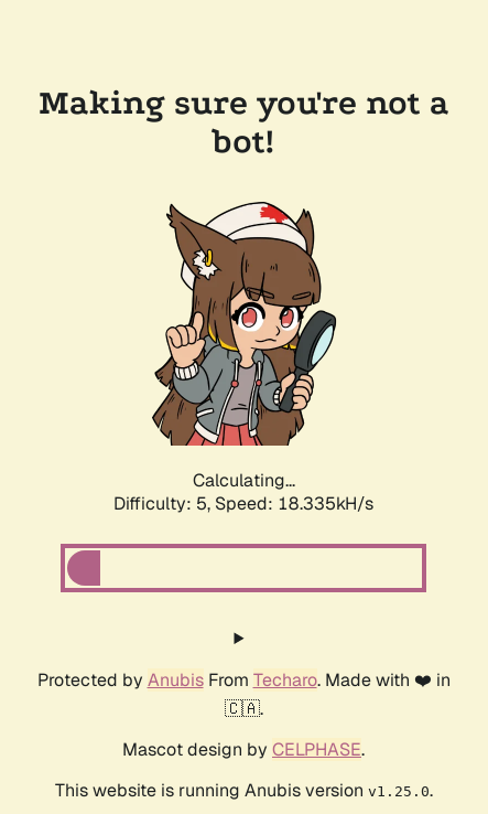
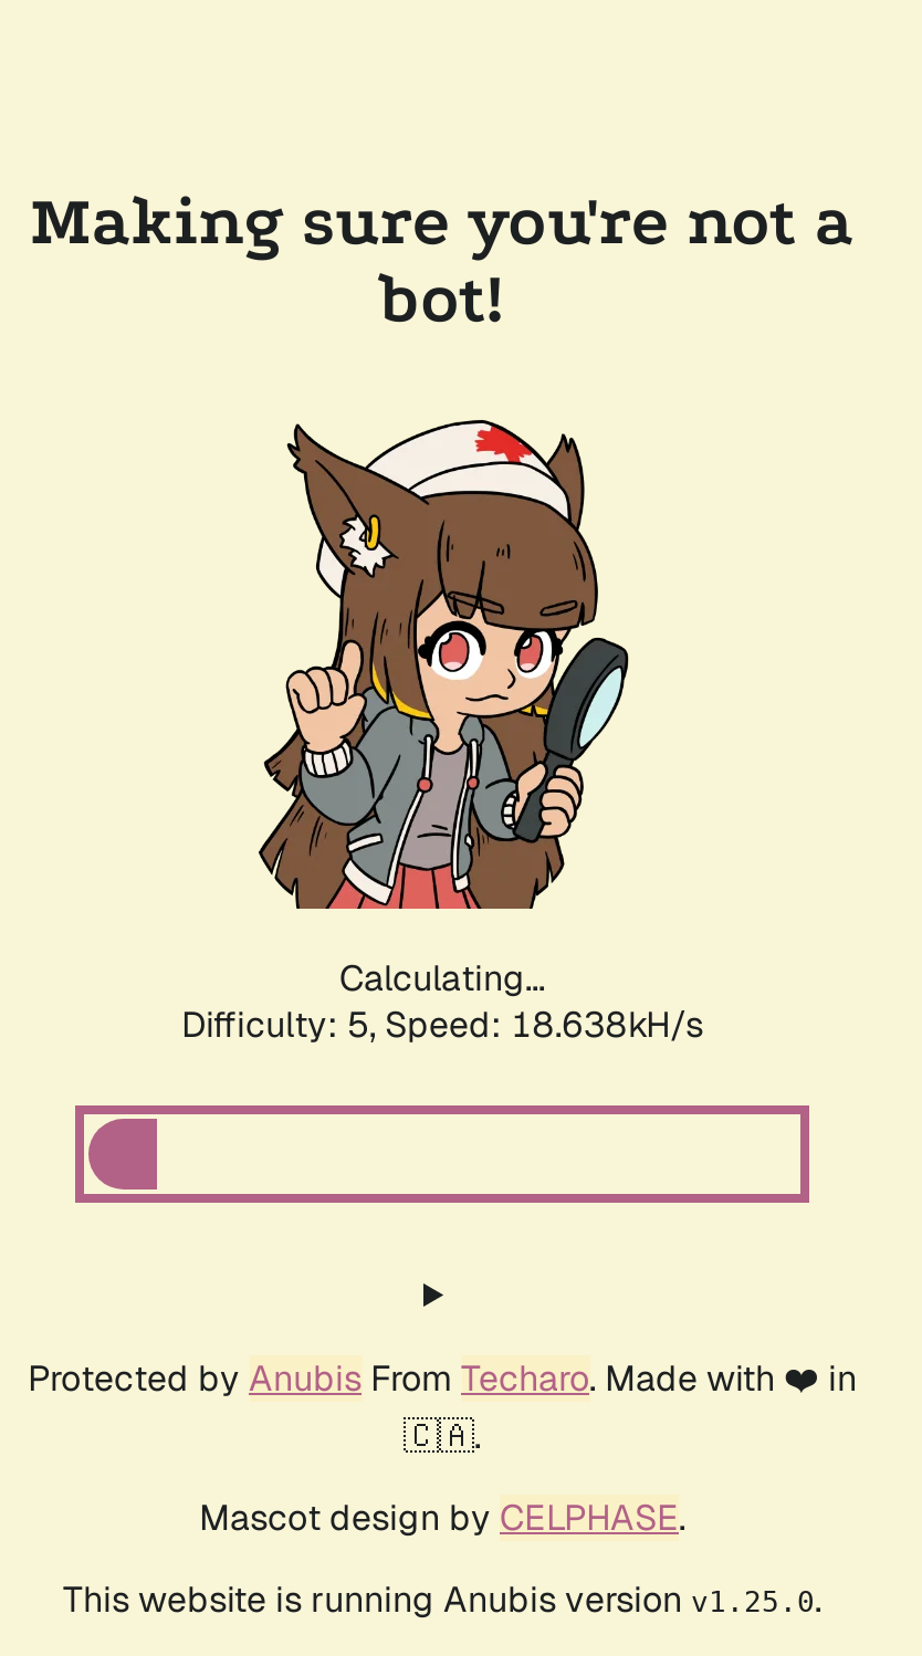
- Difficulty: 5, Speed: 18.335kH/s
+ Difficulty: 5, Speed: 18.638kH/s
